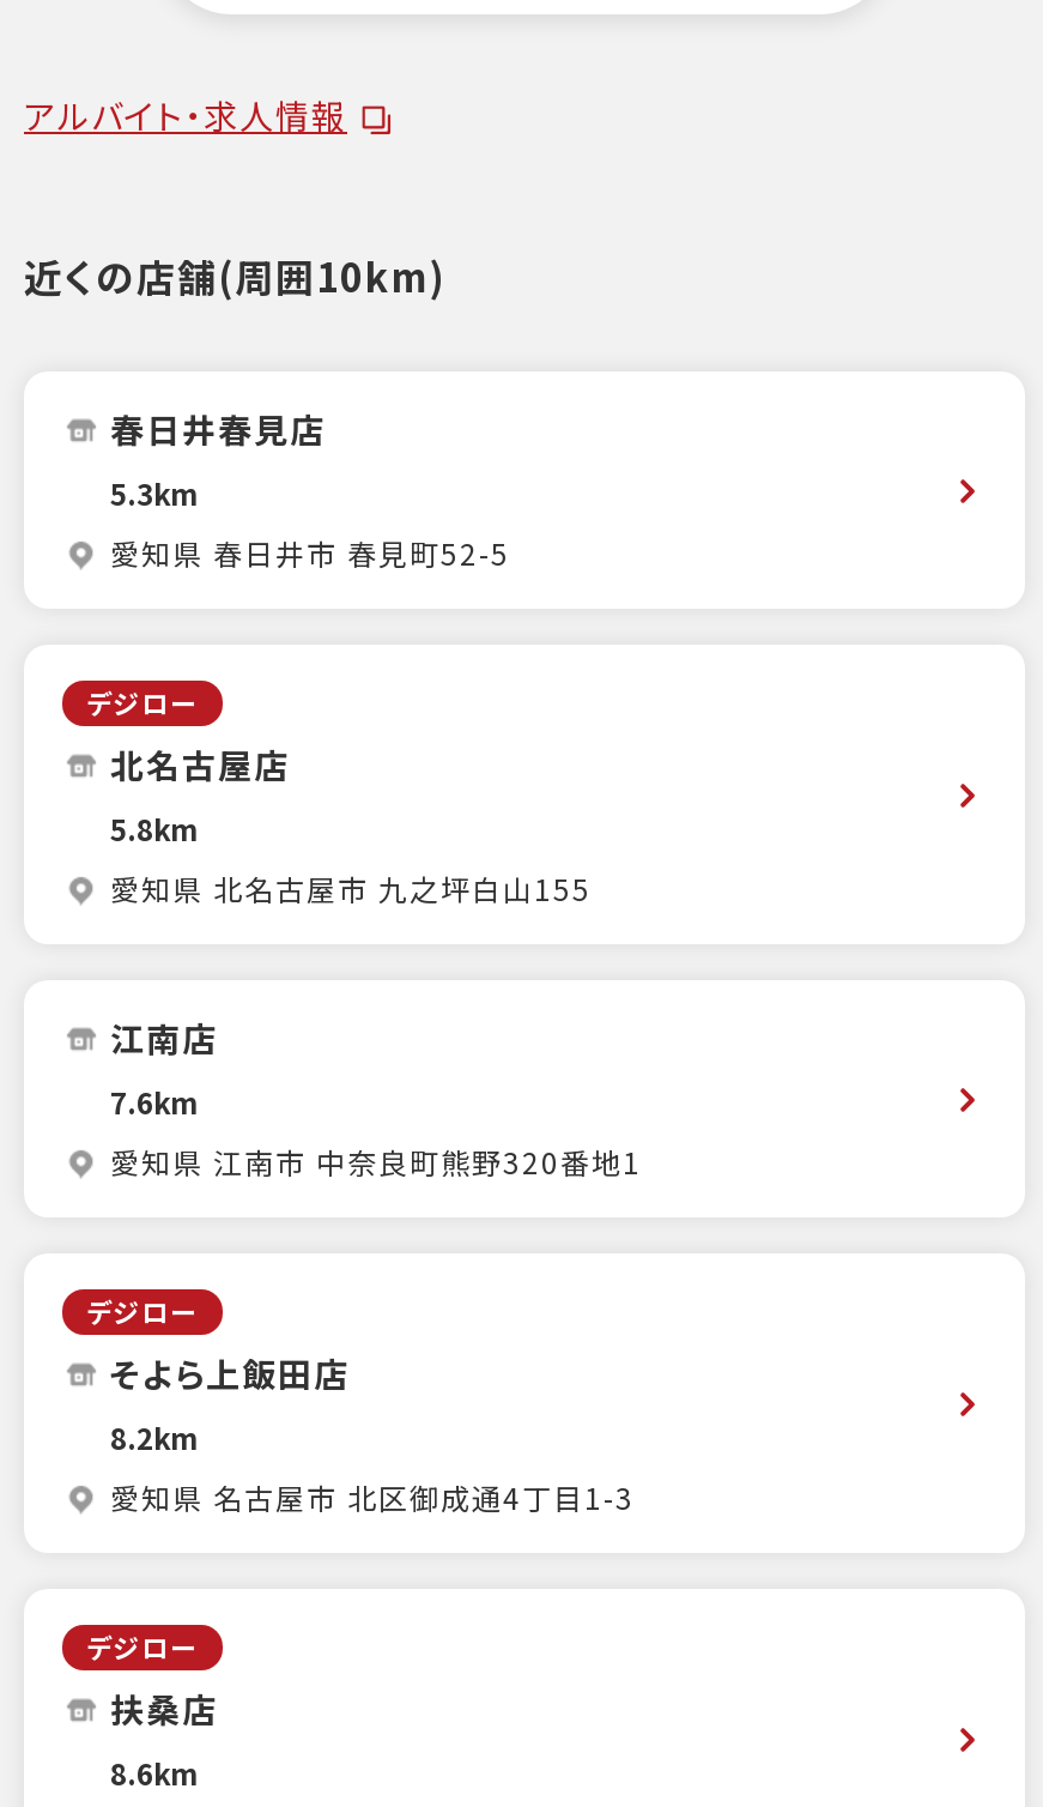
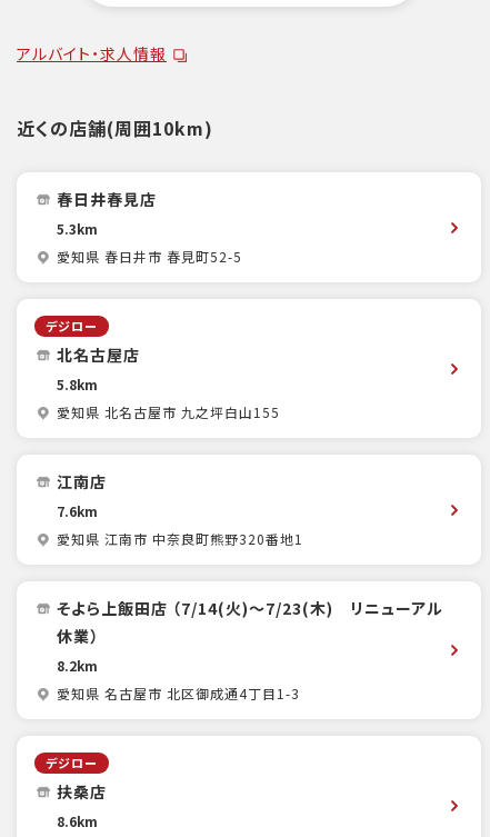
- デジロー
- そよら上飯田店
+ そよら上飯田店 （7/14(火)～7/23(木) リニューアル
+ 休業）
